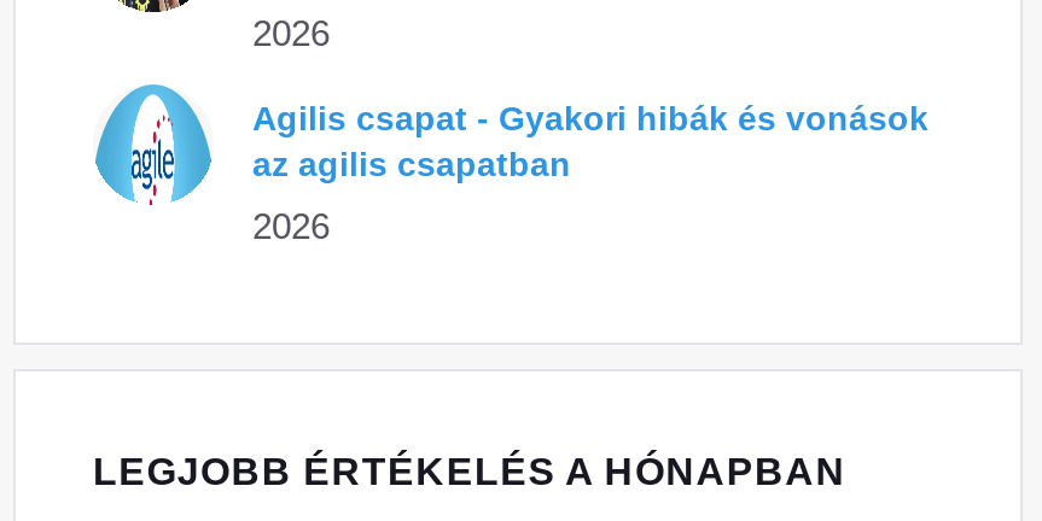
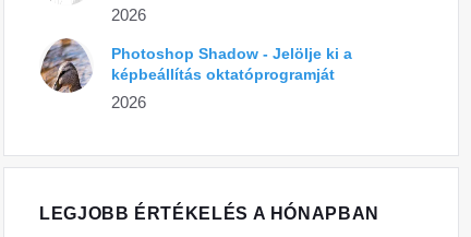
- [image]
- Agilis csapat - Gyakori hibák és vonások
- az agilis csapatban
+ [image]
+ Photoshop Shadow - Jelölje ki a
+ képbeállítás oktatóprogramját
